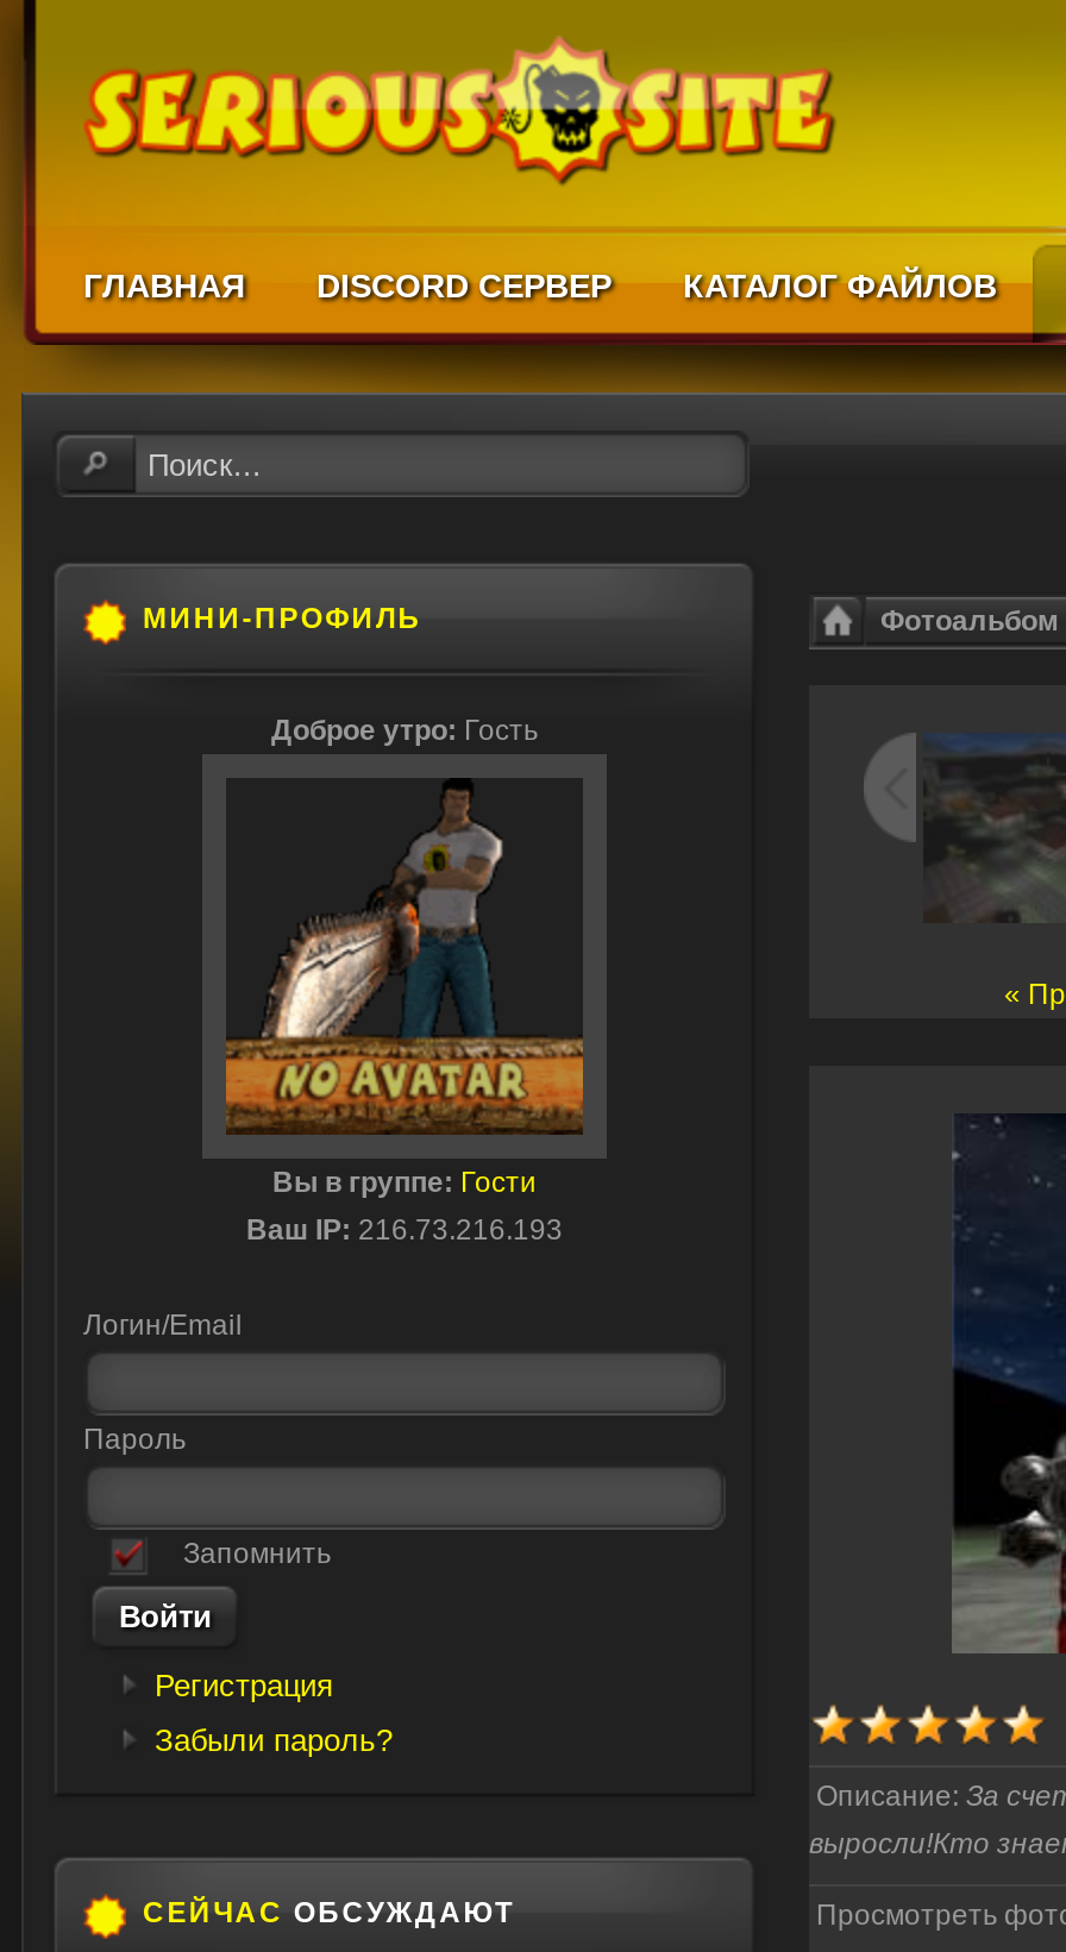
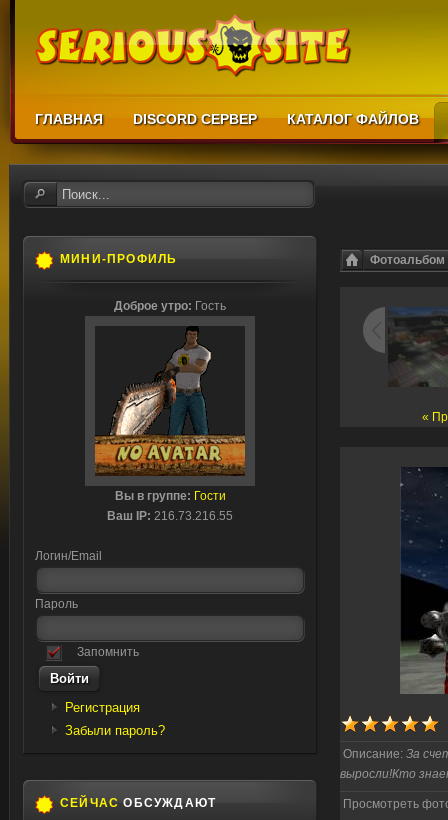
- Ваш IP: 216.73.216.193
+ Ваш IP: 216.73.216.55
